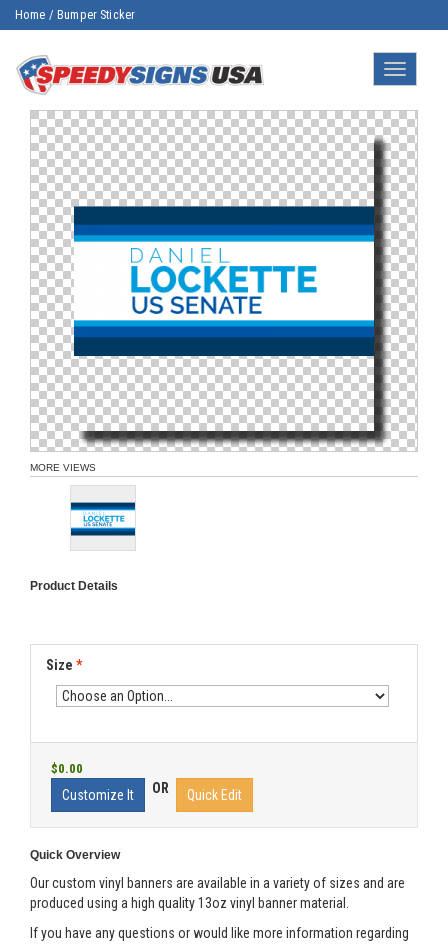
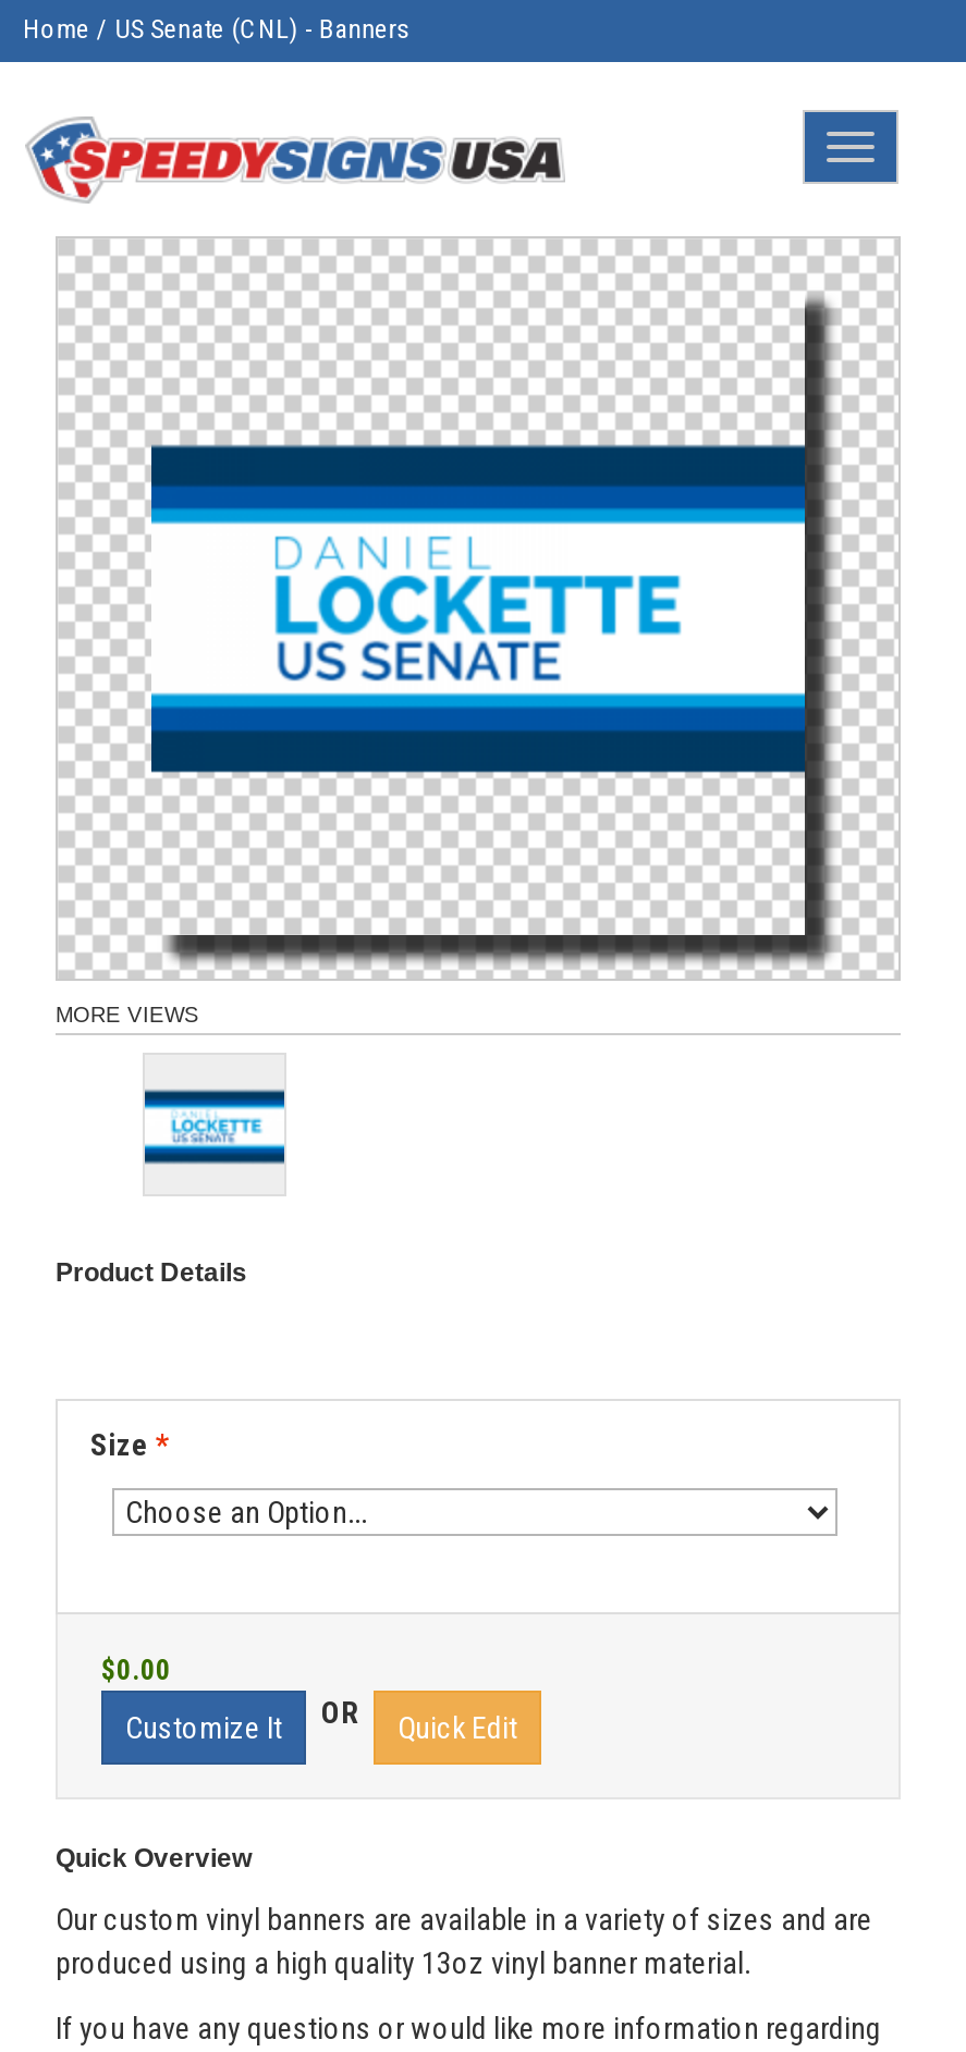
- Home / Bumper Sticker
+ Home / US Senate (CNL) - Banners
